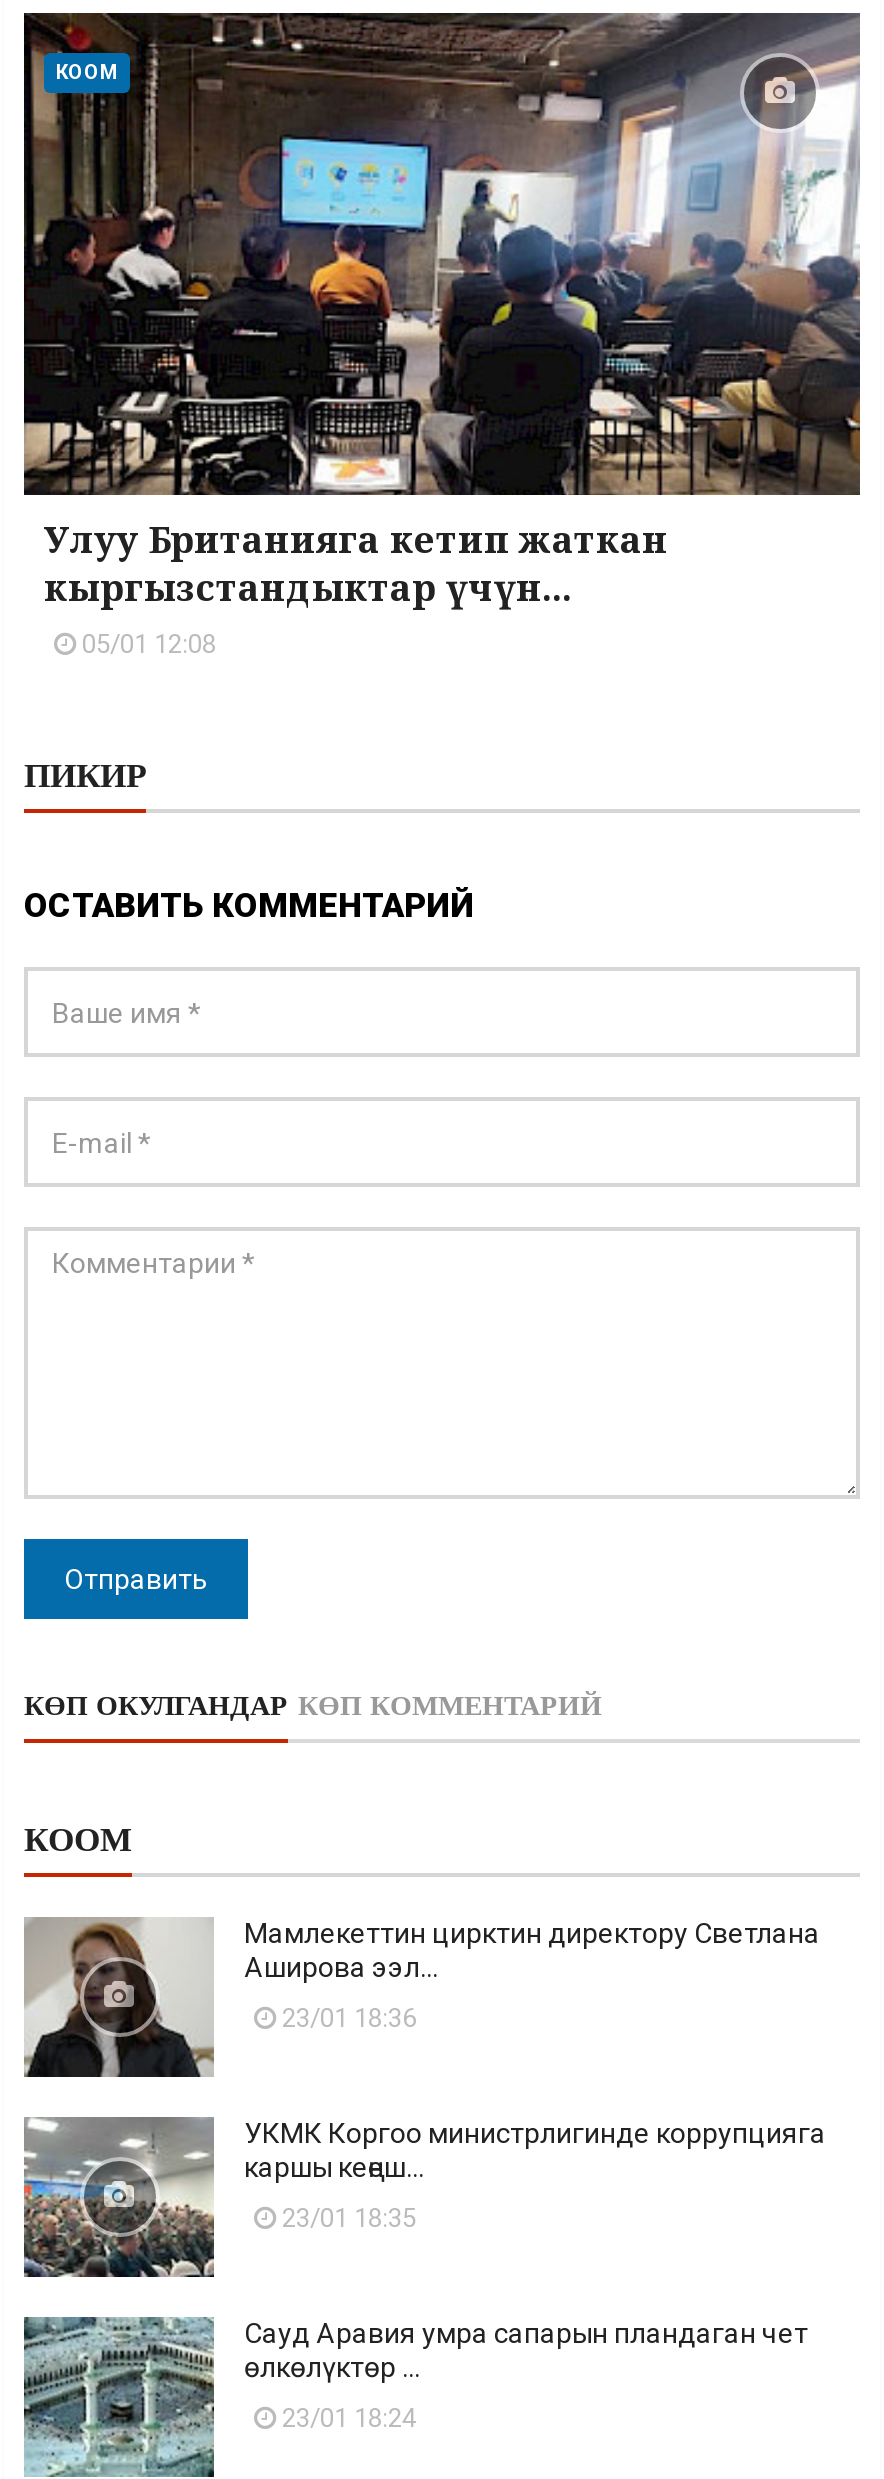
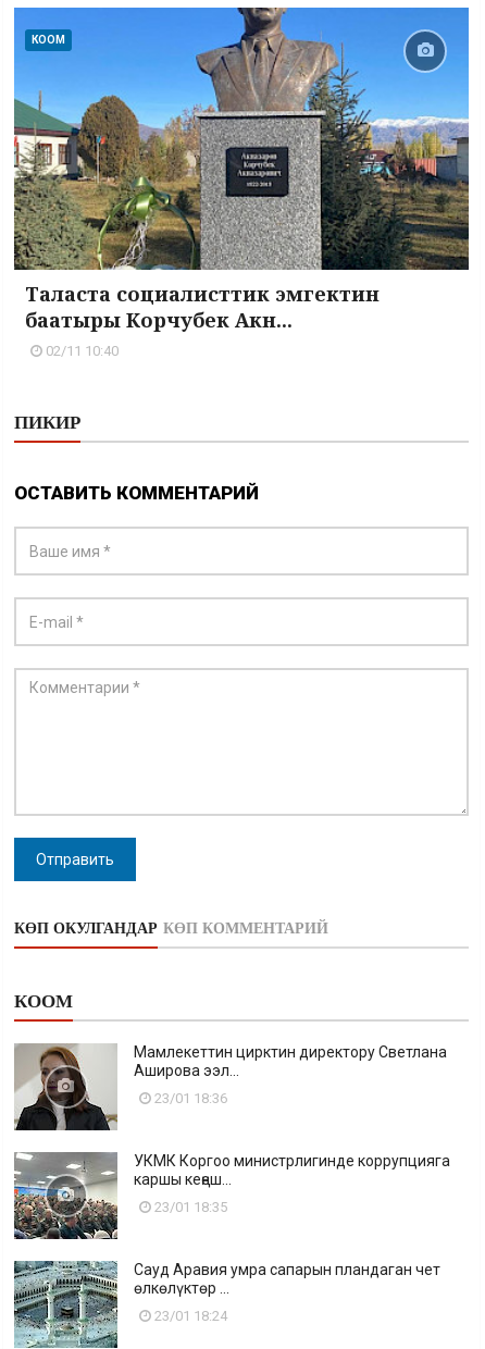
- [image]
- Улуу Британияга кетип жаткан
- кыргызстандыктар үчүн...
- 05/01 12:08
+ [image]
+ Таласта социалисттик эмгектин
+ баатыры Корчубек Акн...
+ 02/11 10:40
